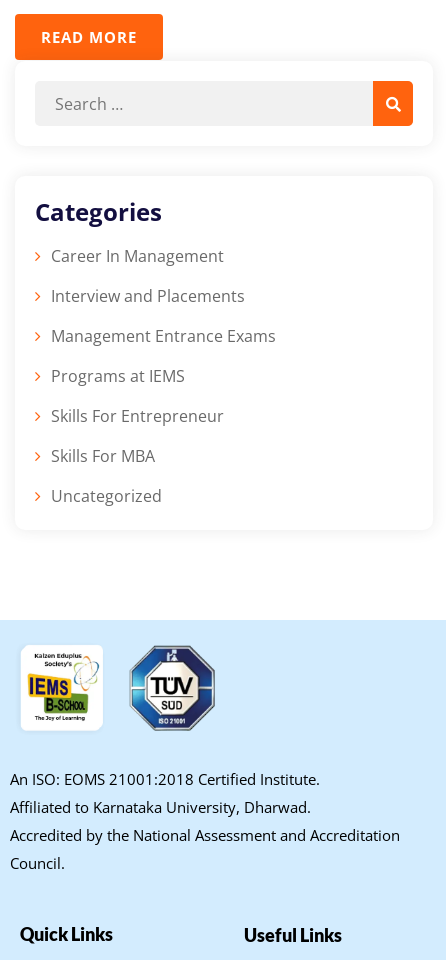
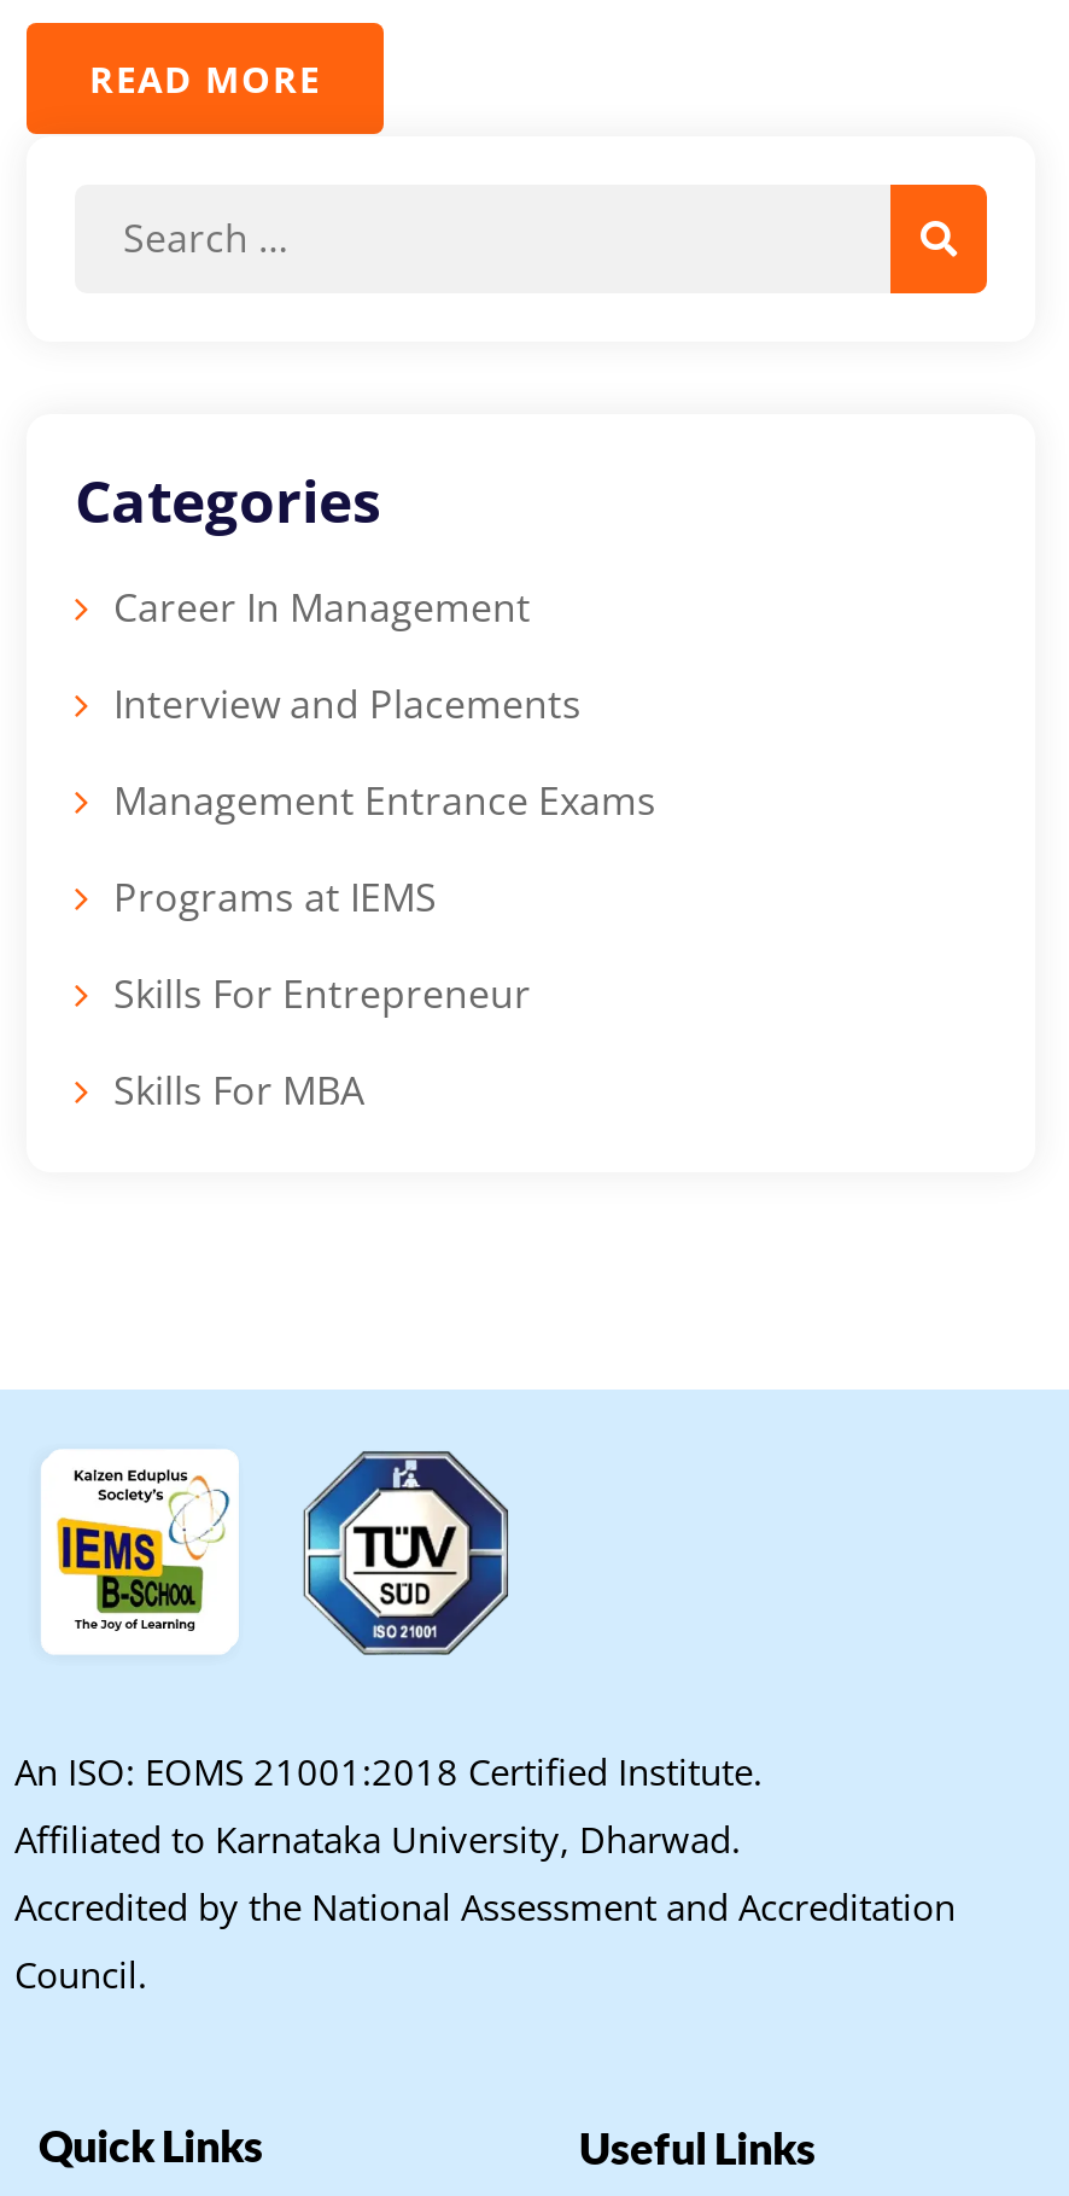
- Uncategorized
